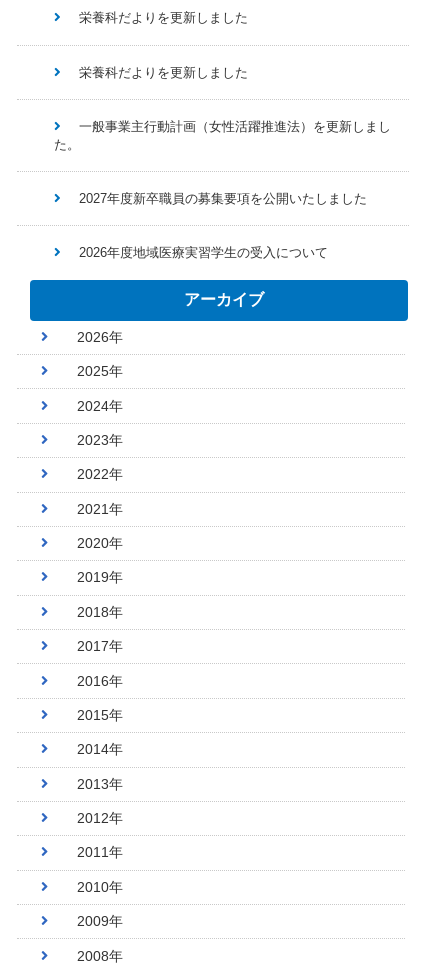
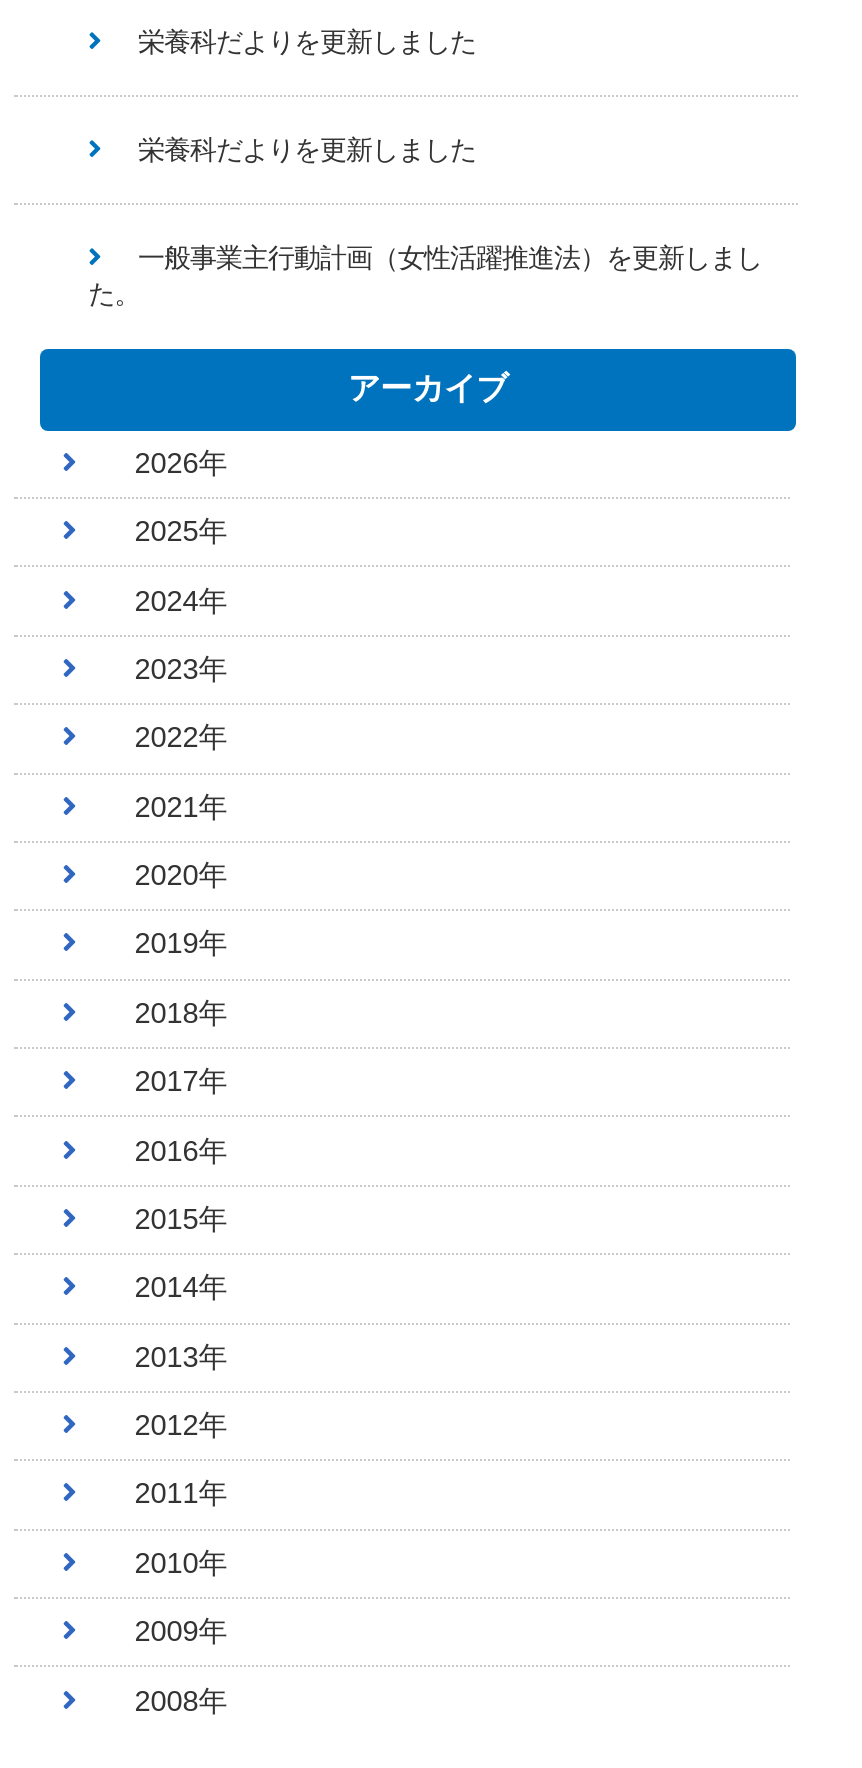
- 2027年度新卒職員の募集要項を公開いたしました

- 2026年度地域医療実習学生の受入について
